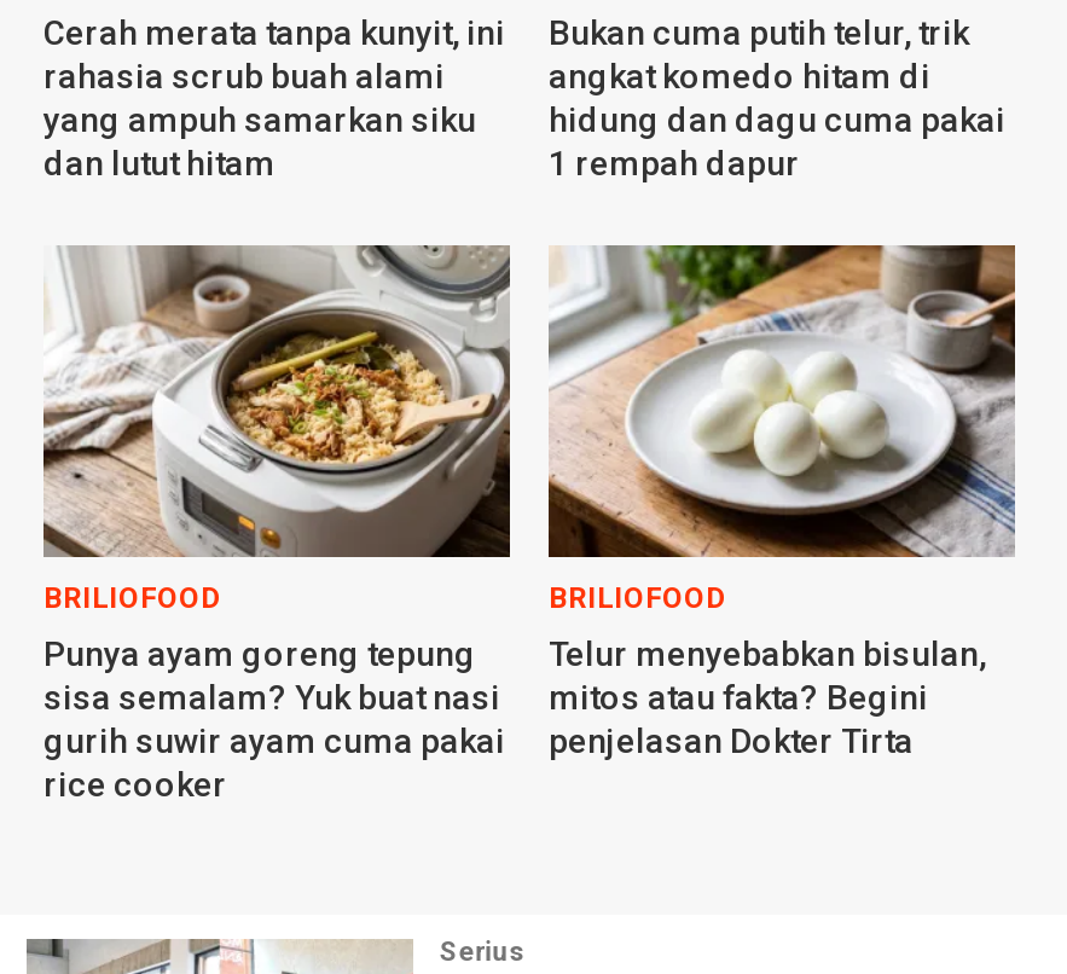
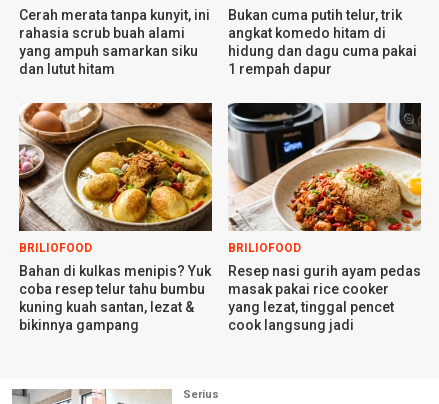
- [image]
- Punya ayam goreng tepung
- sisa semalam? Yuk buat nasi
- gurih suwir ayam cuma pakai
- rice cooker
+ [image]
+ Bahan di kulkas menipis? Yuk
+ coba resep telur tahu bumbu
+ kuning kuah santan, lezat &
+ bikinnya gampang

- [image]
- Telur menyebabkan bisulan,
- mitos atau fakta? Begini
- penjelasan Dokter Tirta
+ [image]
+ Resep nasi gurih ayam pedas
+ masak pakai rice cooker
+ yang lezat, tinggal pencet
+ cook langsung jadi
